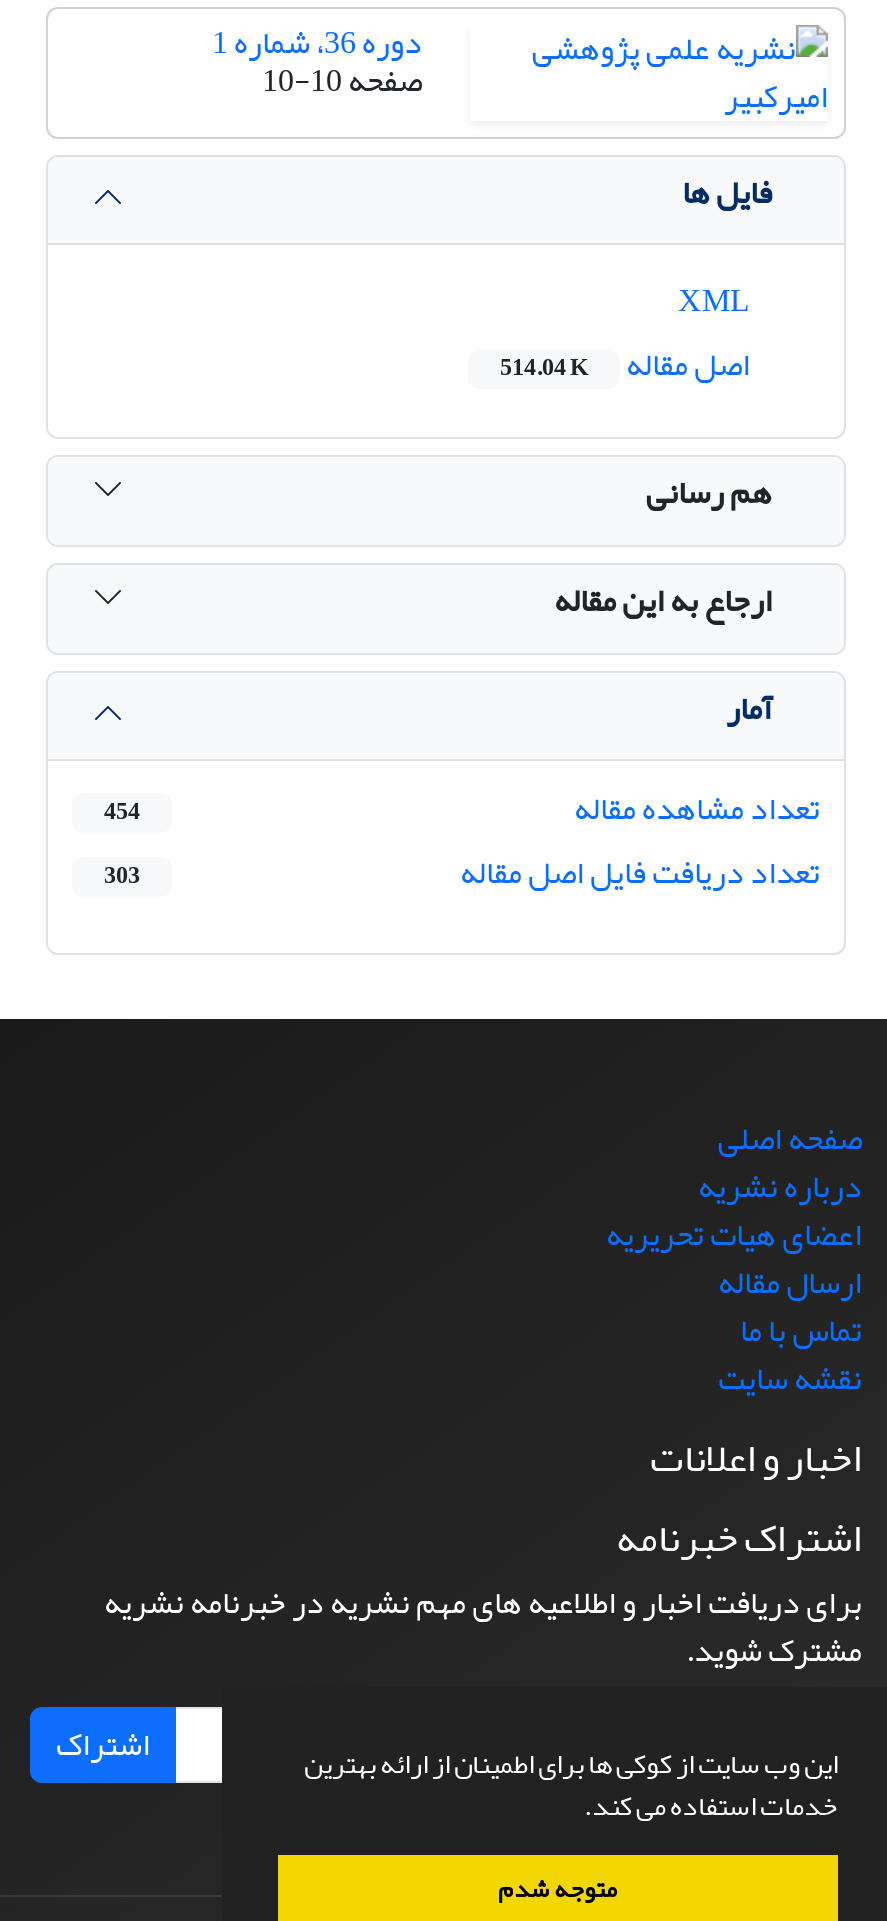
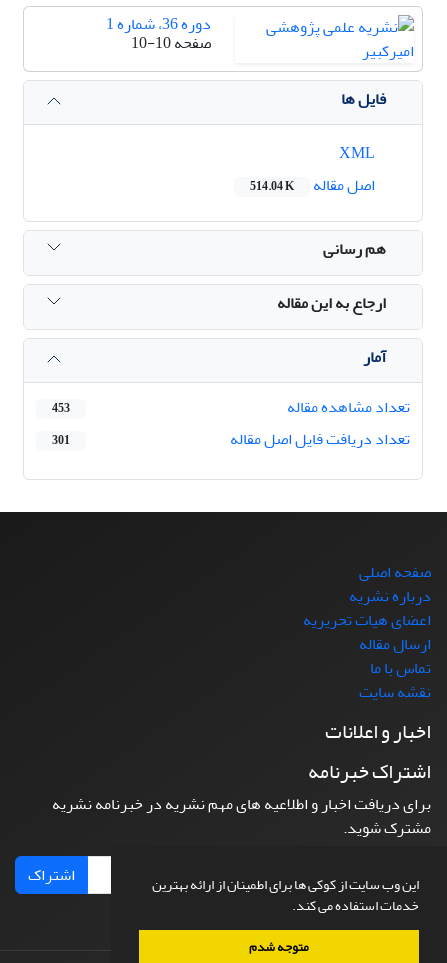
- 454
+ 453

- 303
+ 301
